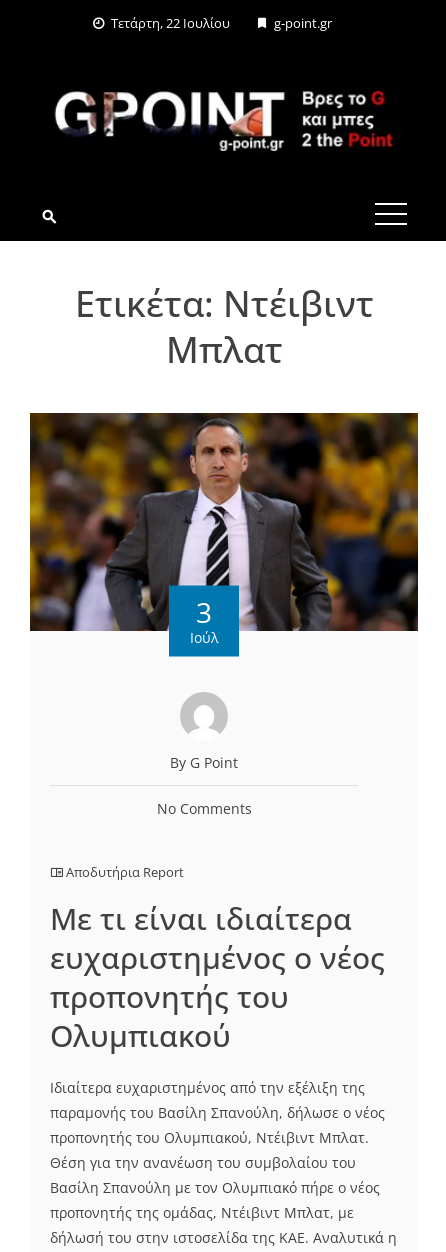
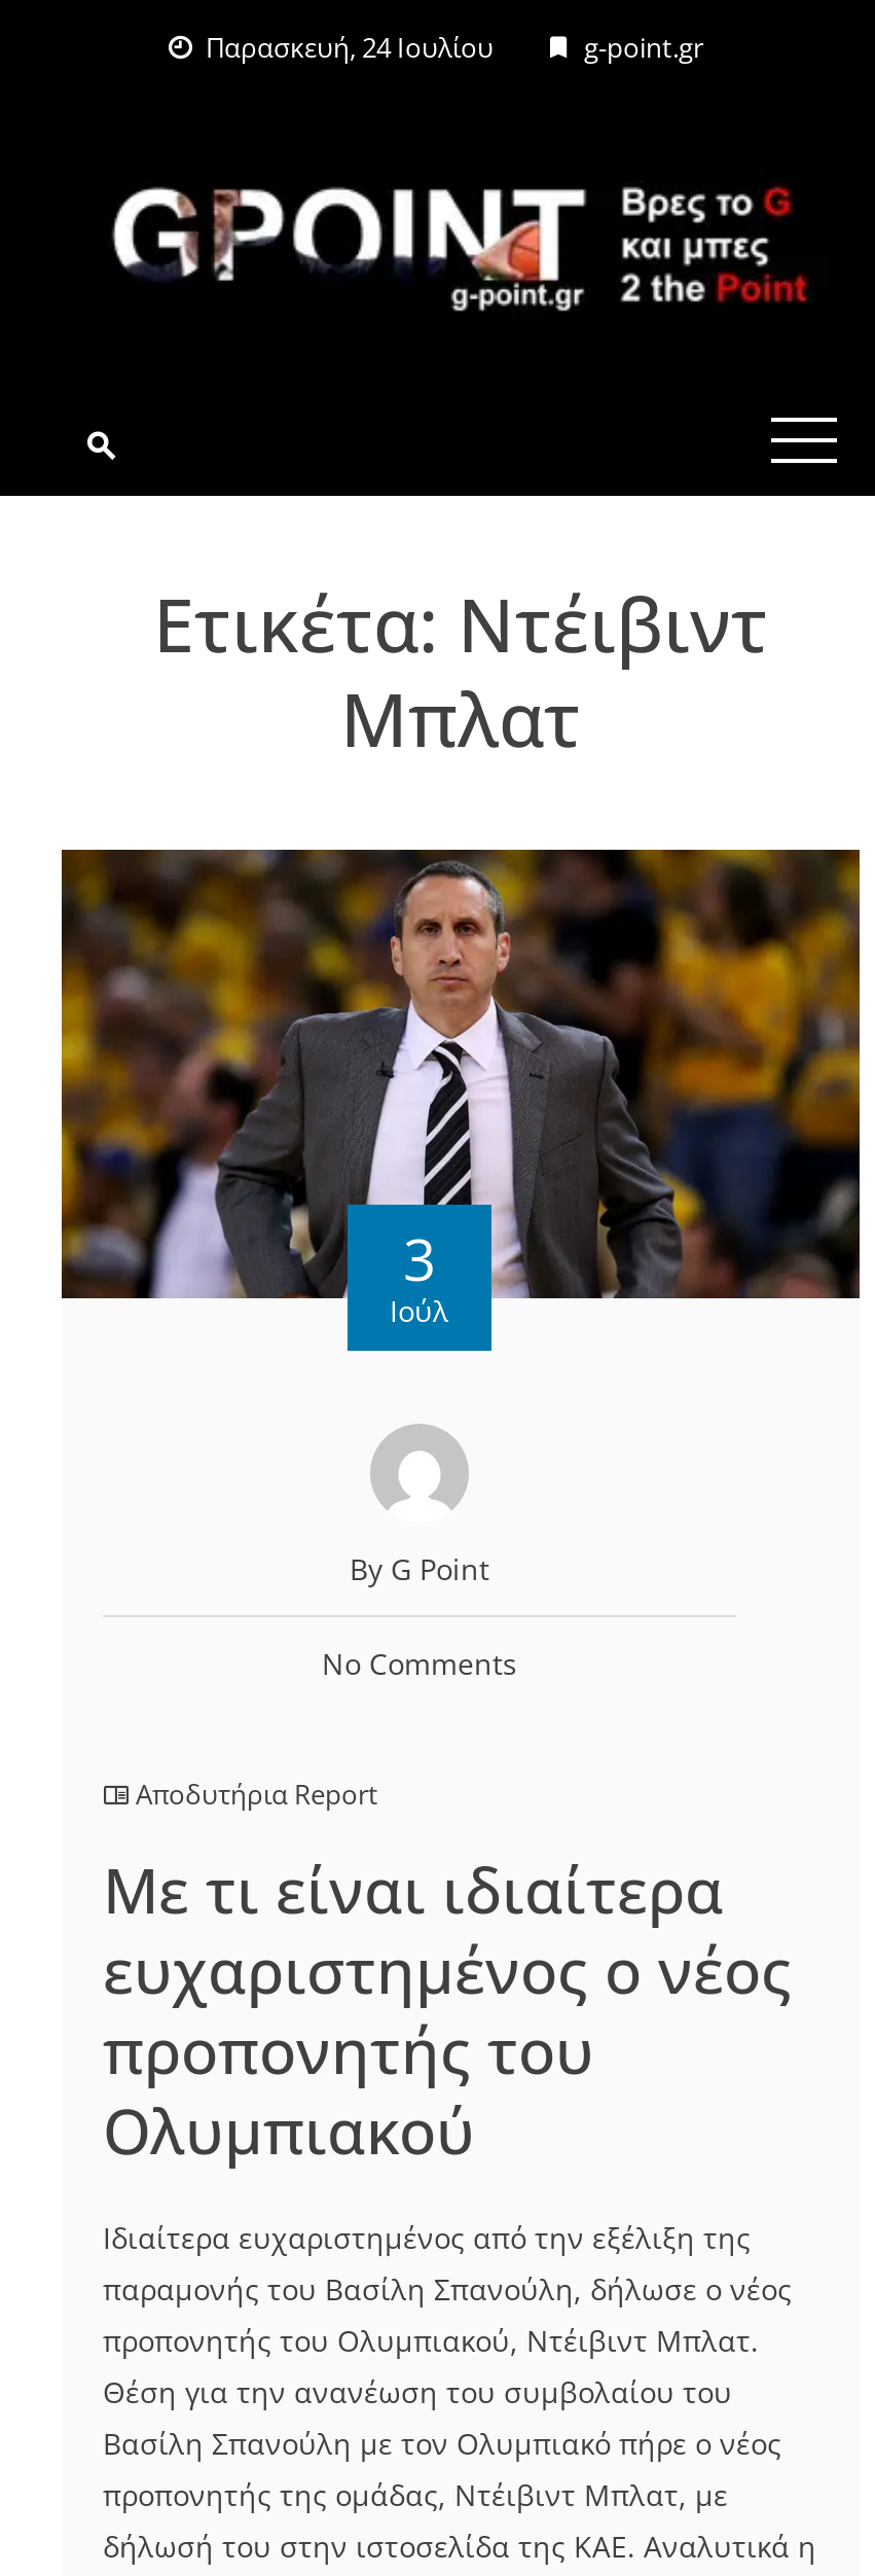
- Τετάρτη, 22 Ιουλίου
+ Παρασκευή, 24 Ιουλίου
